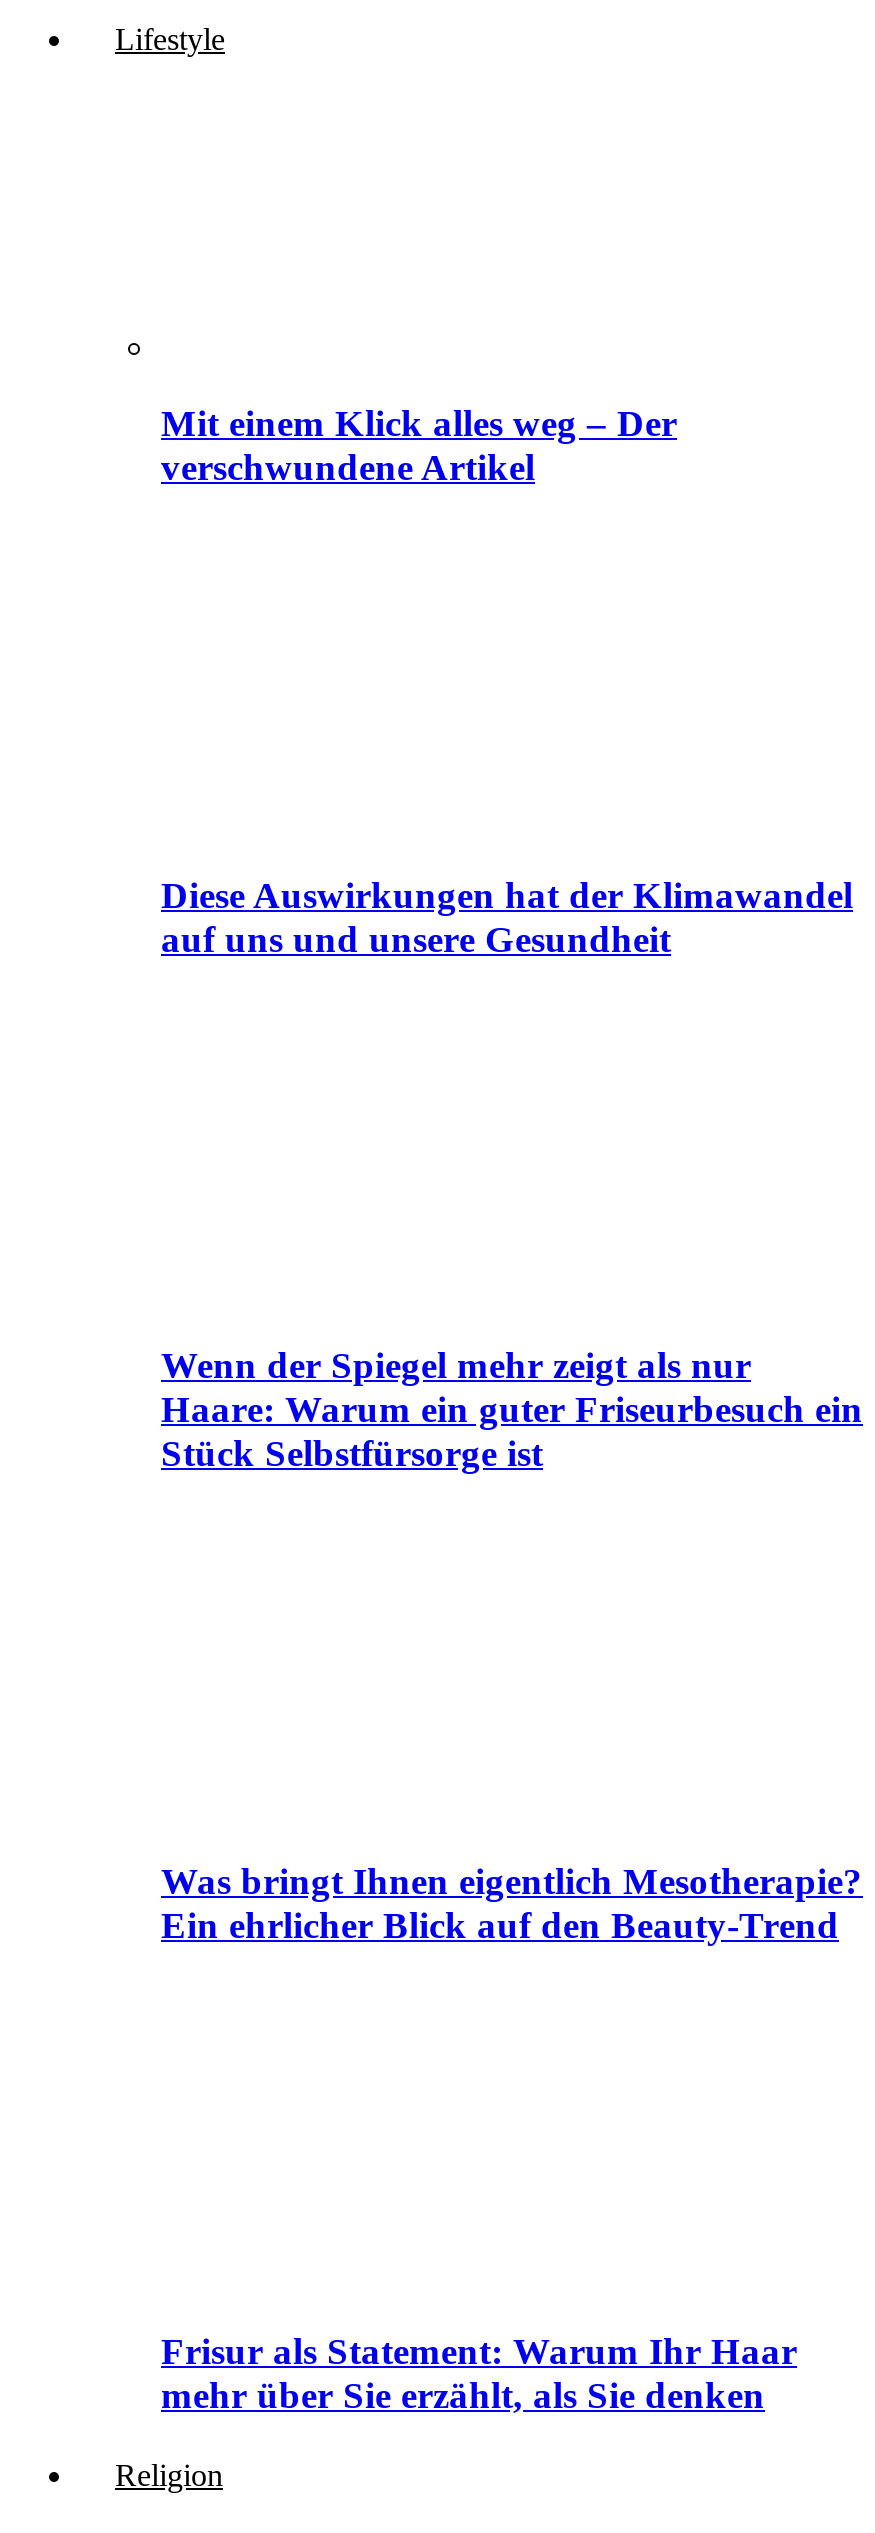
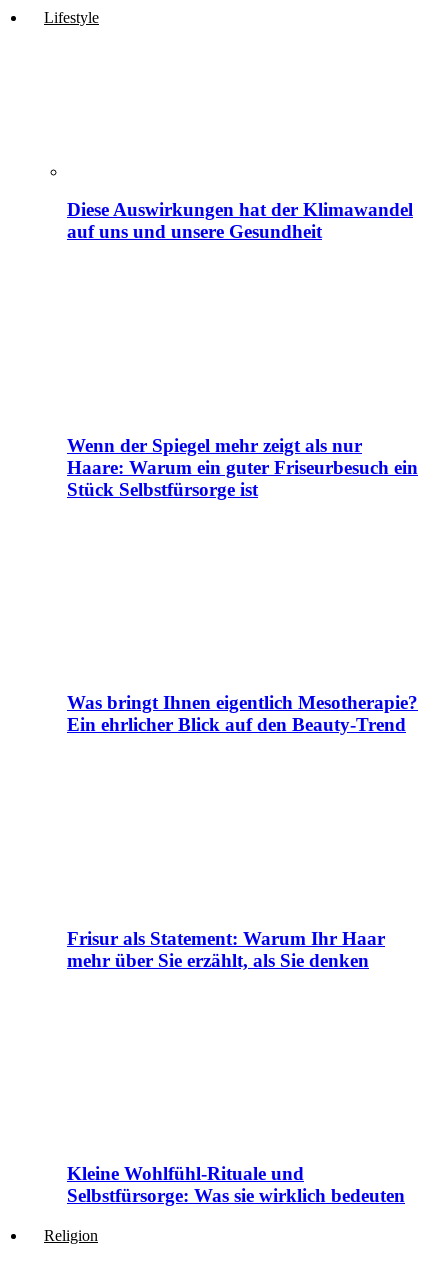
- Mit einem Klick alles weg – Der
- verschwundene Artikel

moved up: Diese Auswirkungen hat der Klimawandel | auf uns und unsere Gesundheit | Wenn der Spiegel mehr zeigt als nur | ... | Frisur als Statement: Warum Ihr Haar | mehr über Sie erzählt, als Sie denken

+ Kleine Wohlfühl-Rituale und
+ Selbstfürsorge: Was sie wirklich bedeuten
